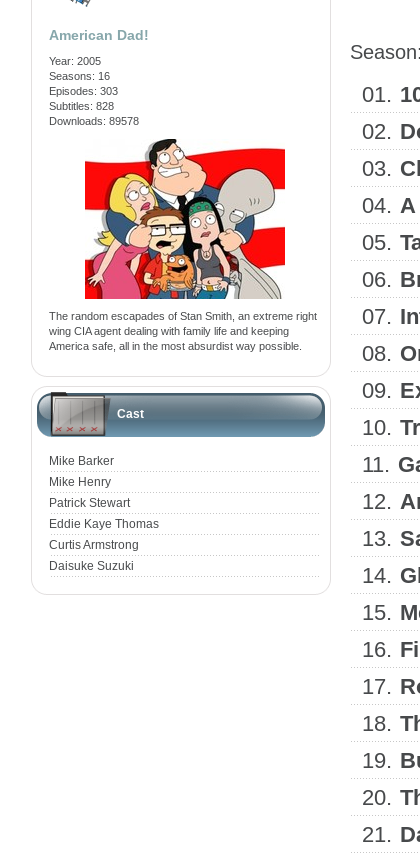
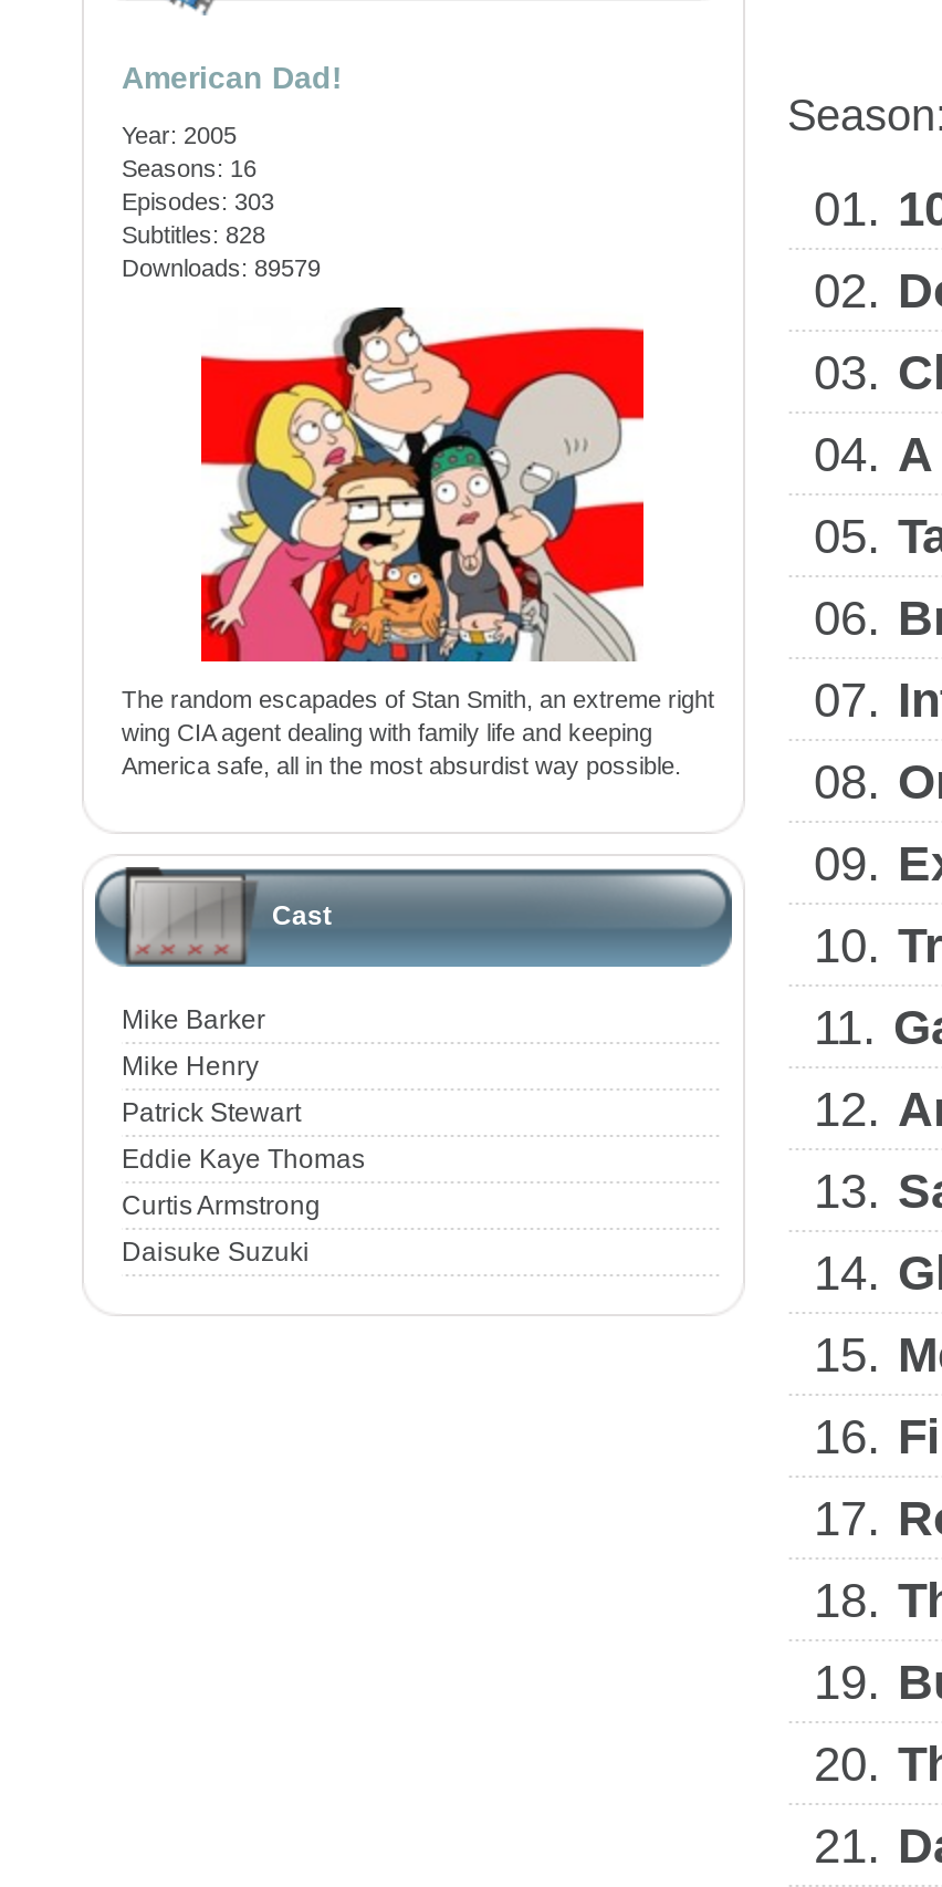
- Downloads: 89578
+ Downloads: 89579
